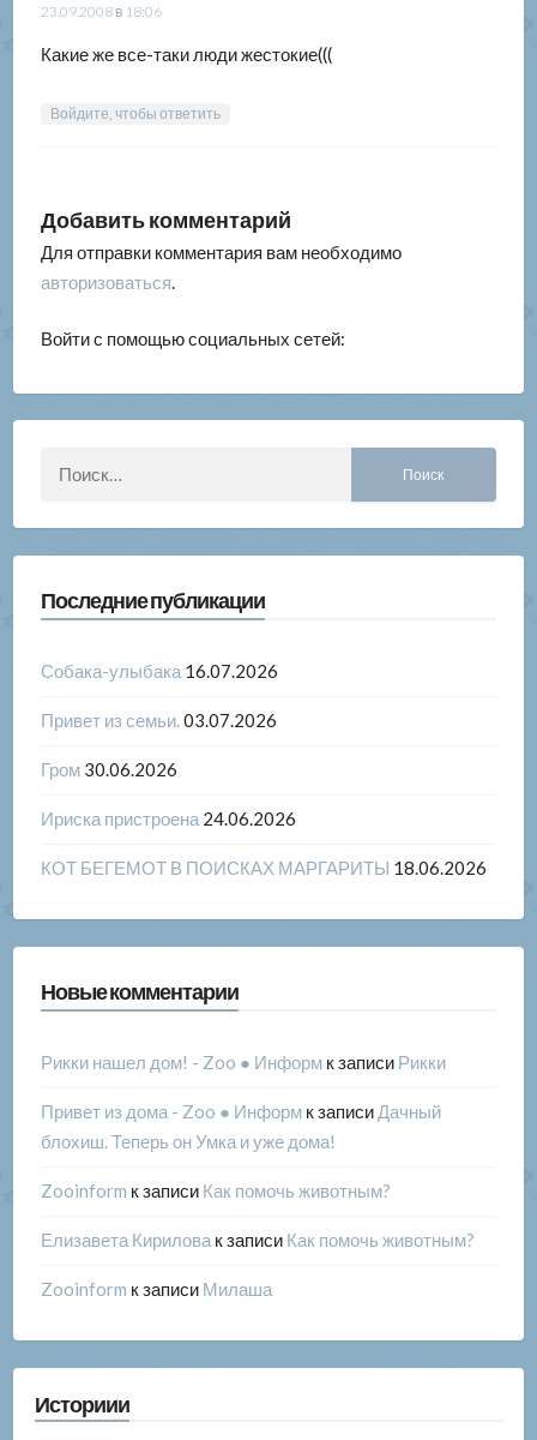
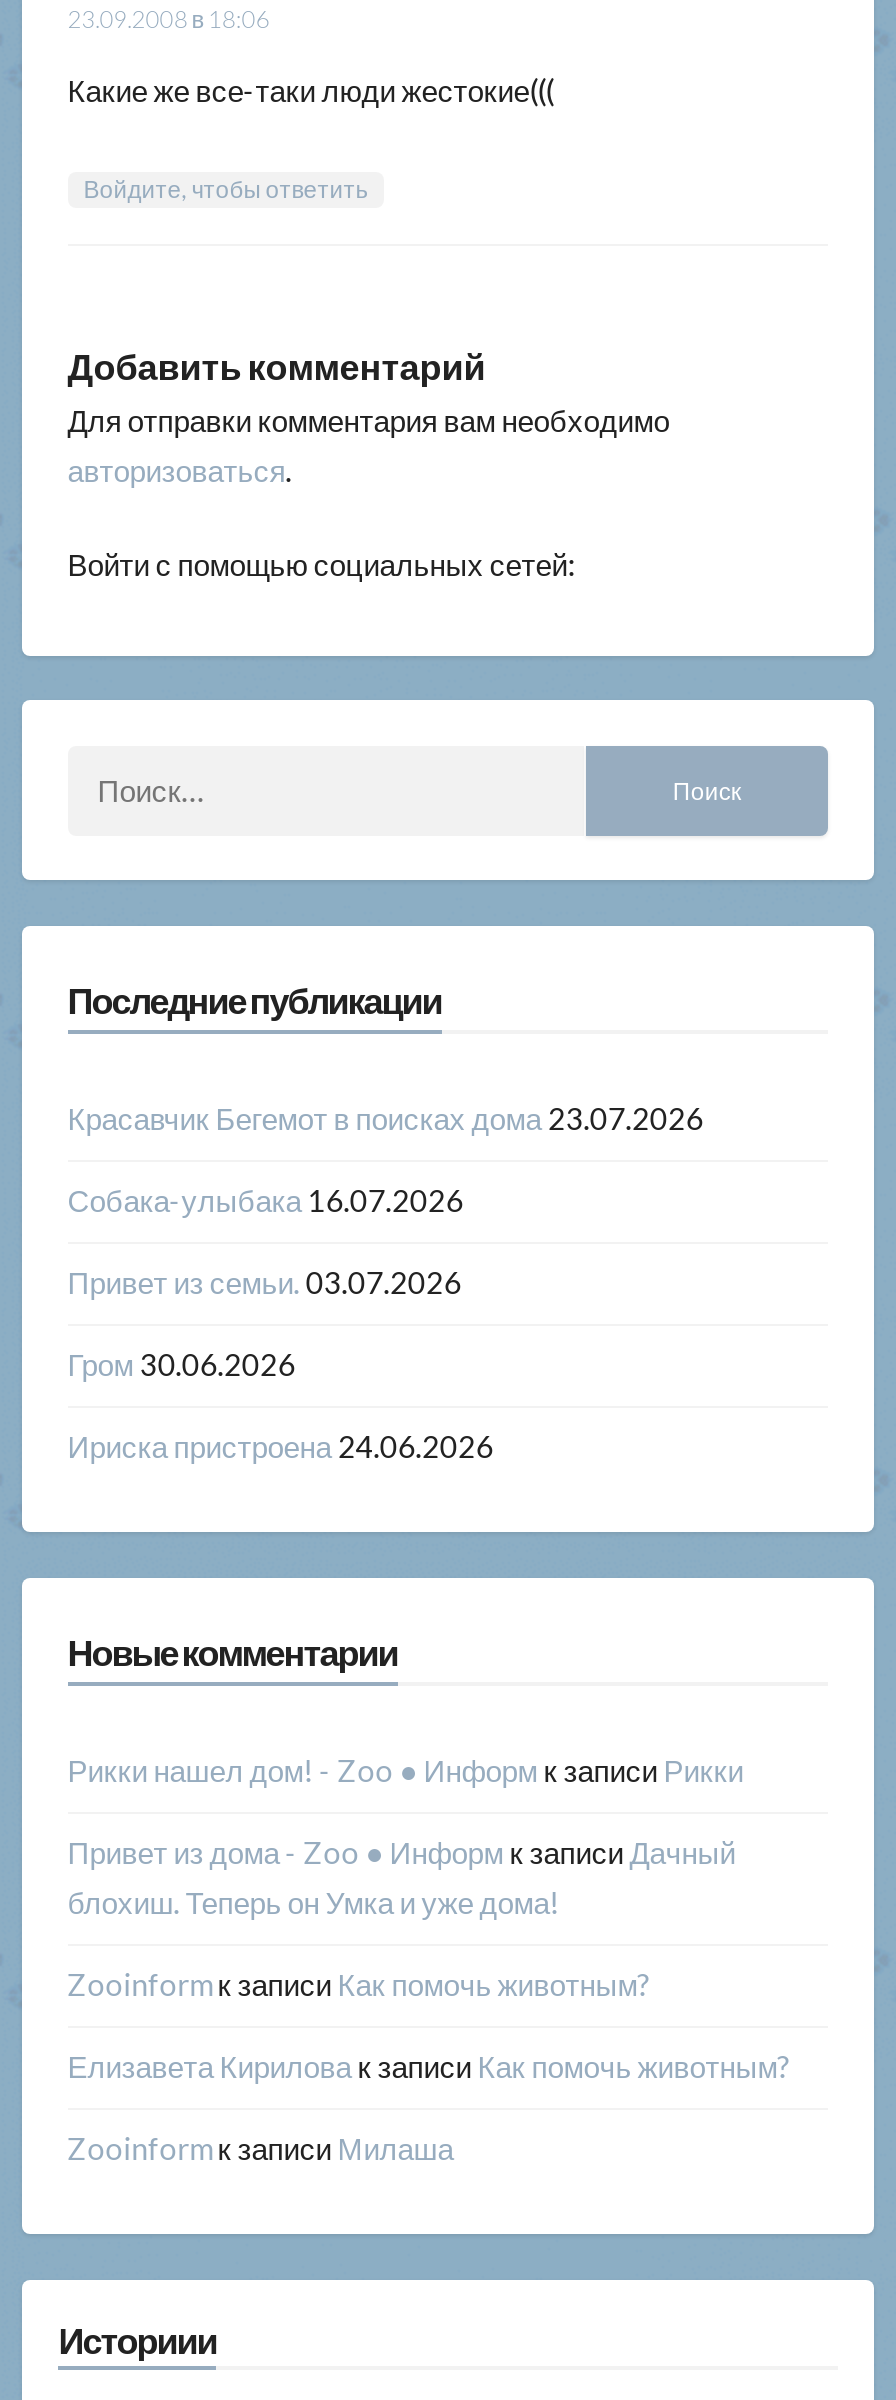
+ Красавчик Бегемот в поисках дома 23.07.2026

moved down: Собака-улыбака 16.07.2026 | Привет из семьи. 03.07.2026 | Гром 30.06.2026 | Ириска пристроена 24.06.2026

- КОТ БЕГЕМОТ В ПОИСКАХ МАРГАРИТЫ 18.06.2026
